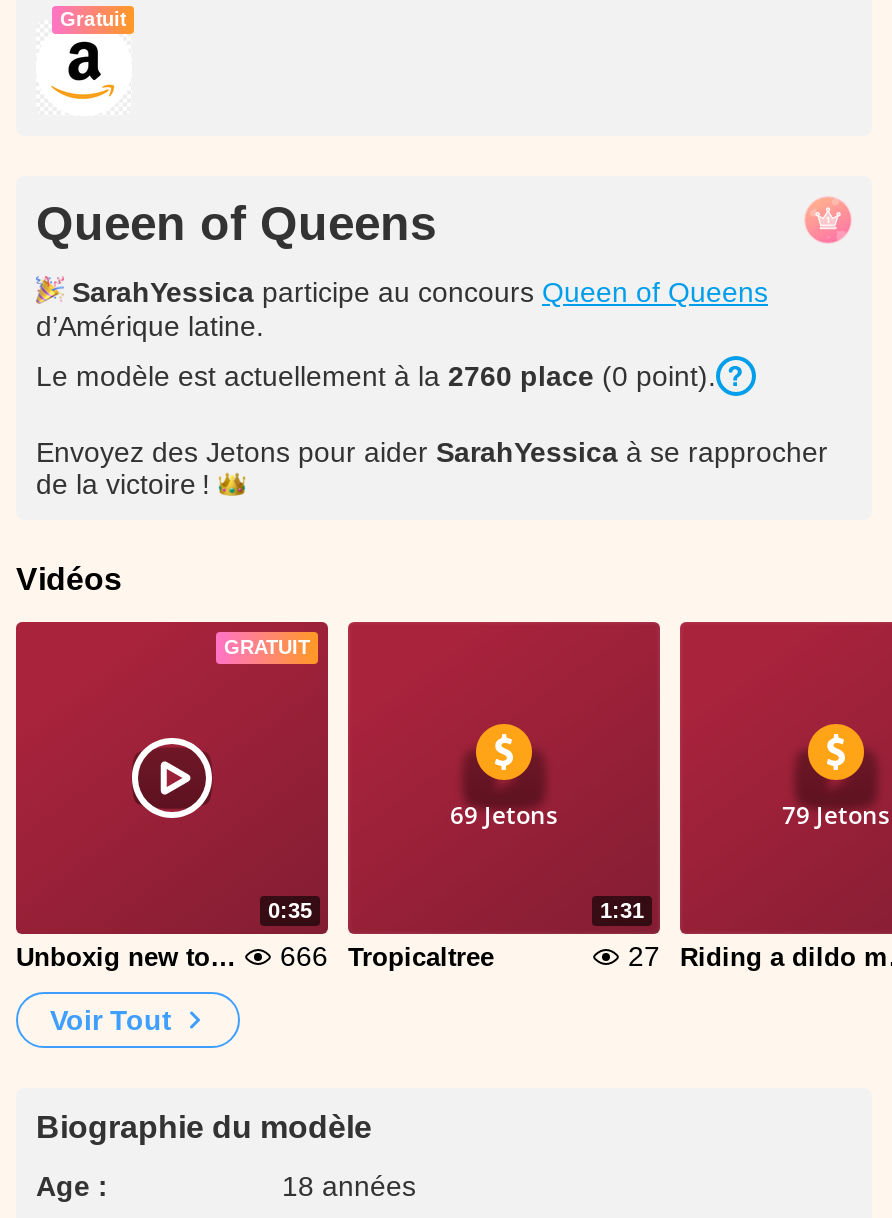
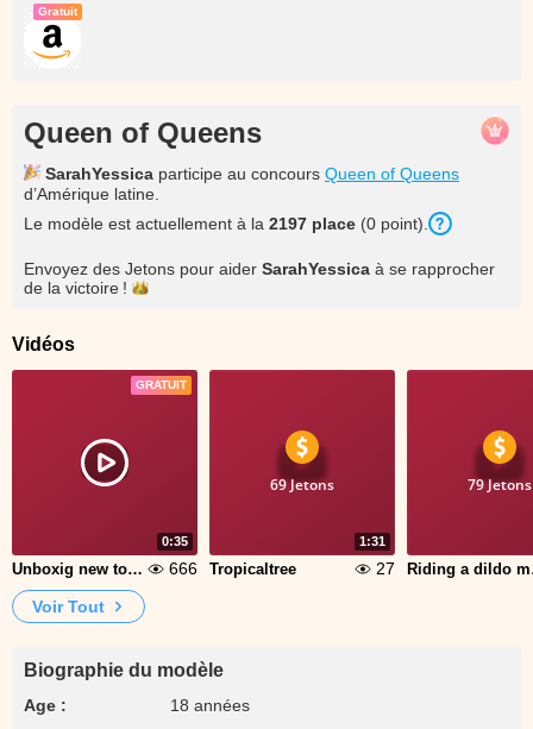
- Le modèle est actuellement à la 2760 place (0 point).
+ Le modèle est actuellement à la 2197 place (0 point).
